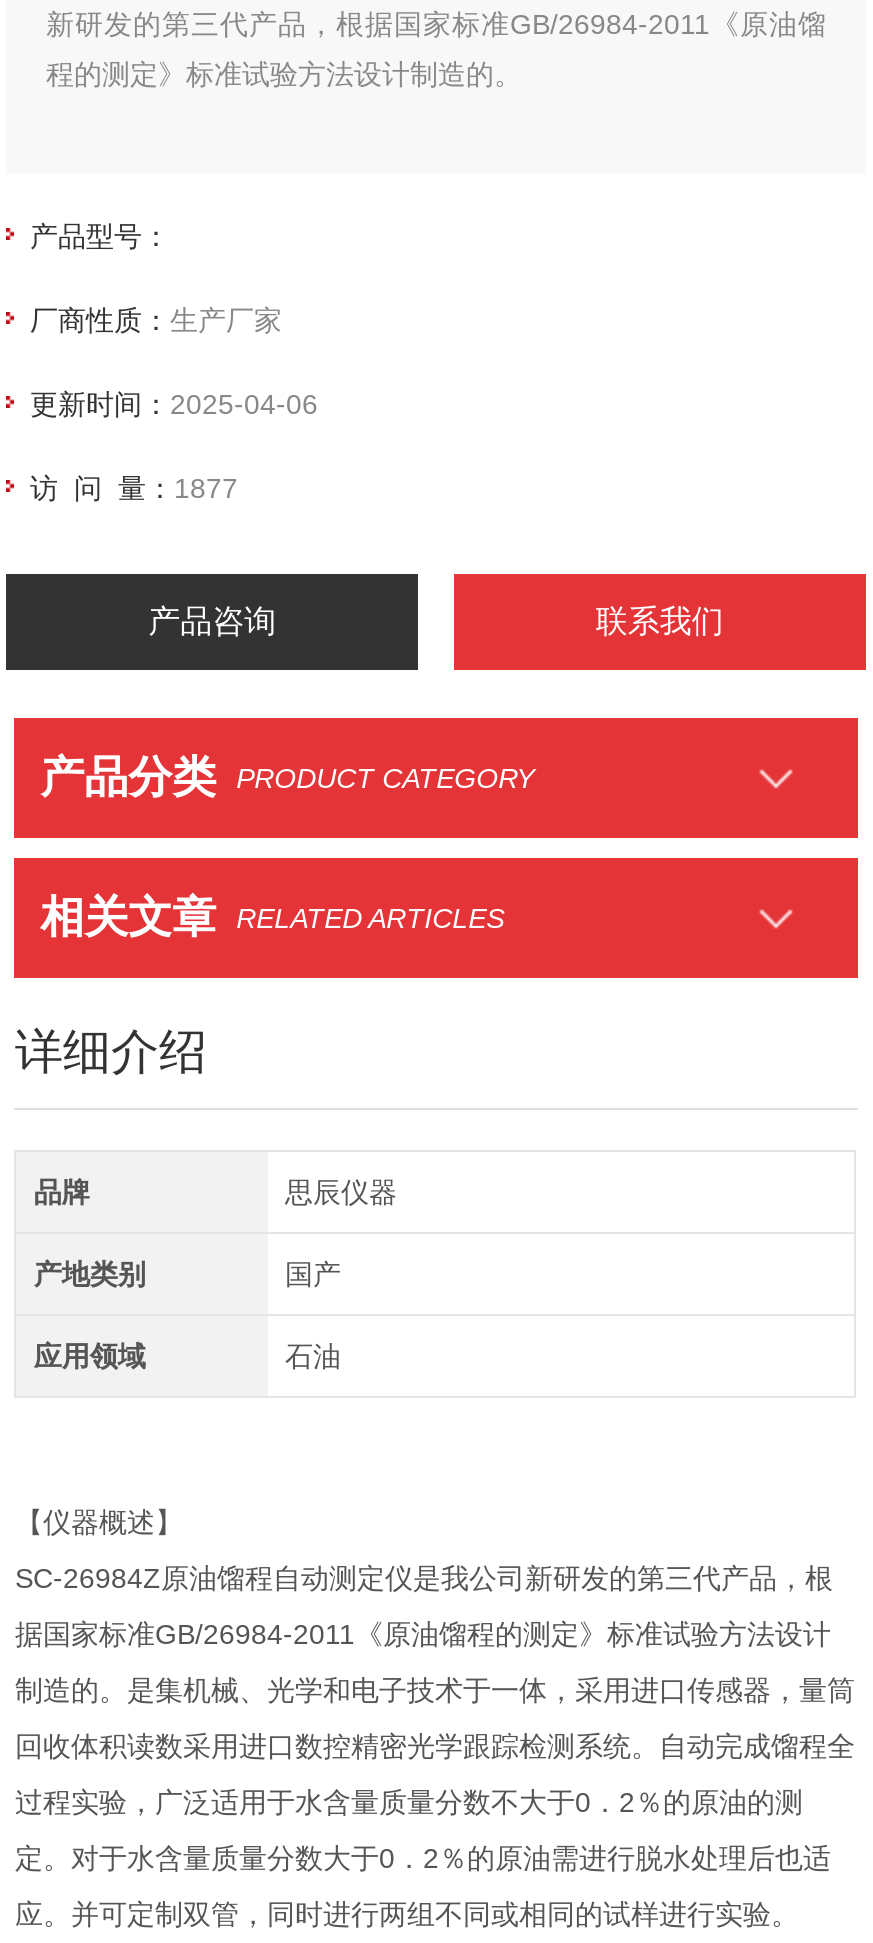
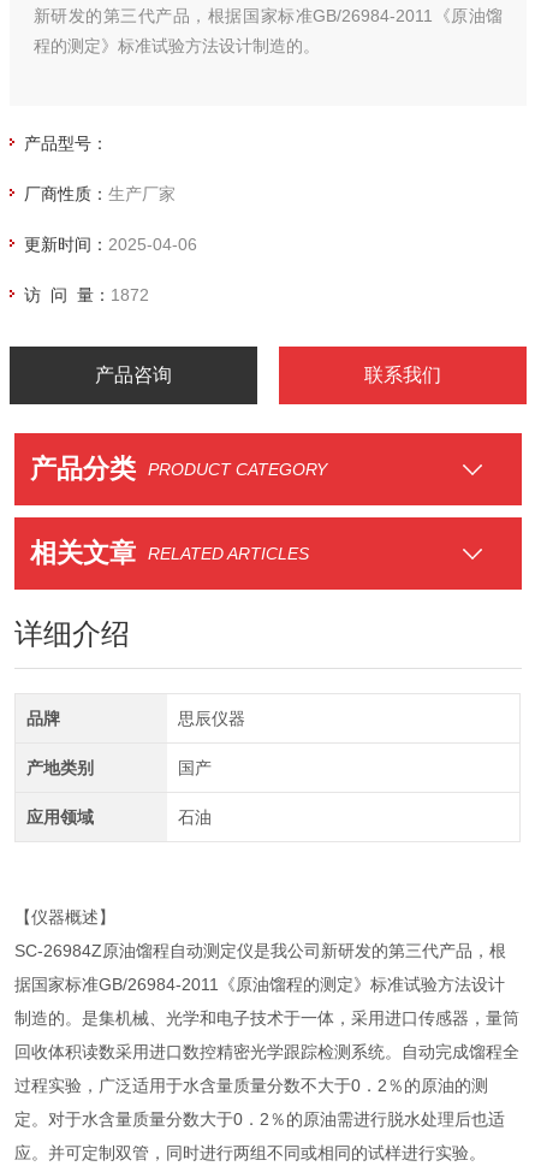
- 访 问 量：1877
+ 访 问 量：1872
